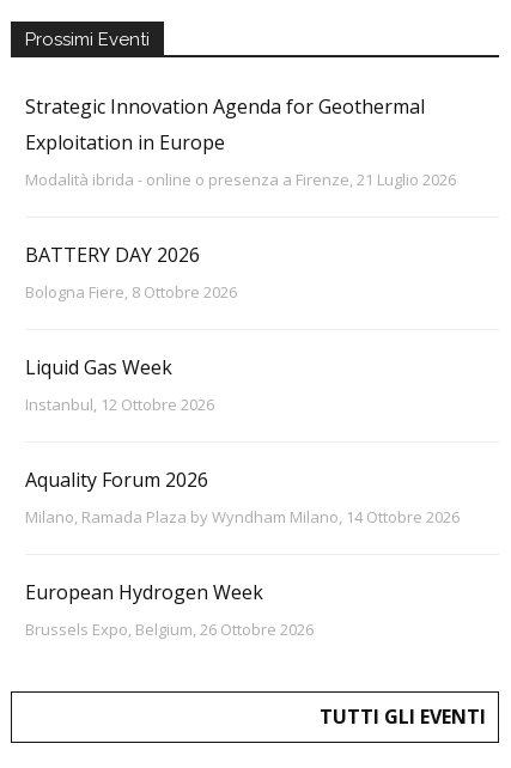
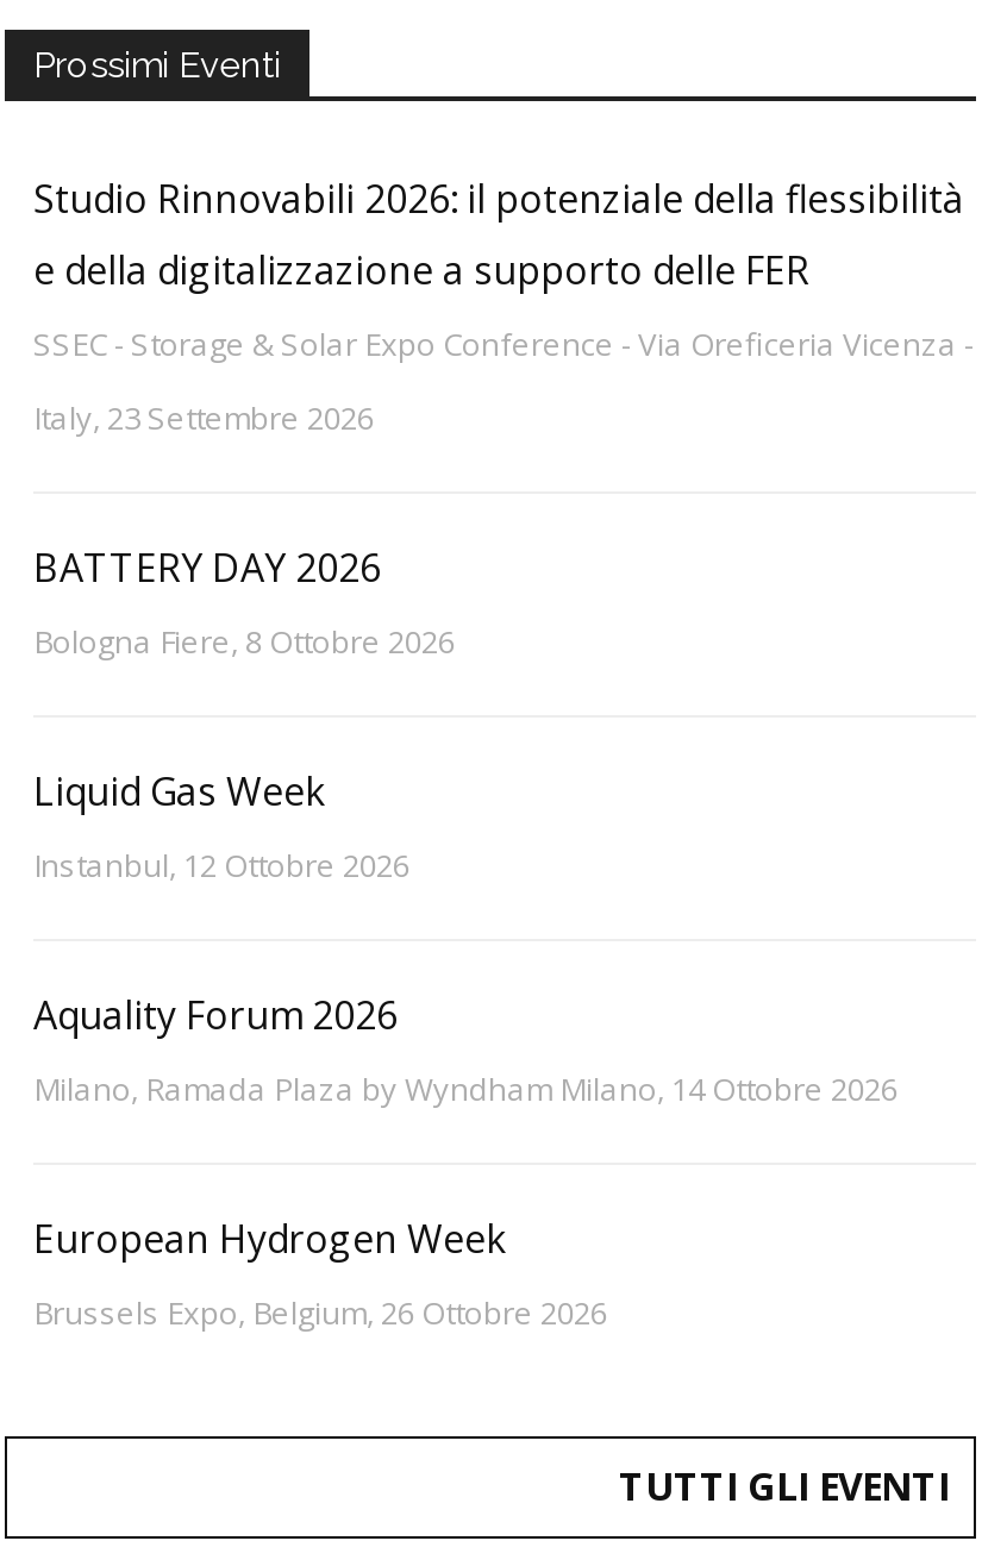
- Strategic Innovation Agenda for Geothermal
- Exploitation in Europe
- Modalità ibrida - online o presenza a Firenze, 21 Luglio 2026
+ Studio Rinnovabili 2026: il potenziale della flessibilità
+ e della digitalizzazione a supporto delle FER
+ SSEC - Storage & Solar Expo Conference - Via Oreficeria Vicenza -
+ Italy, 23 Settembre 2026
